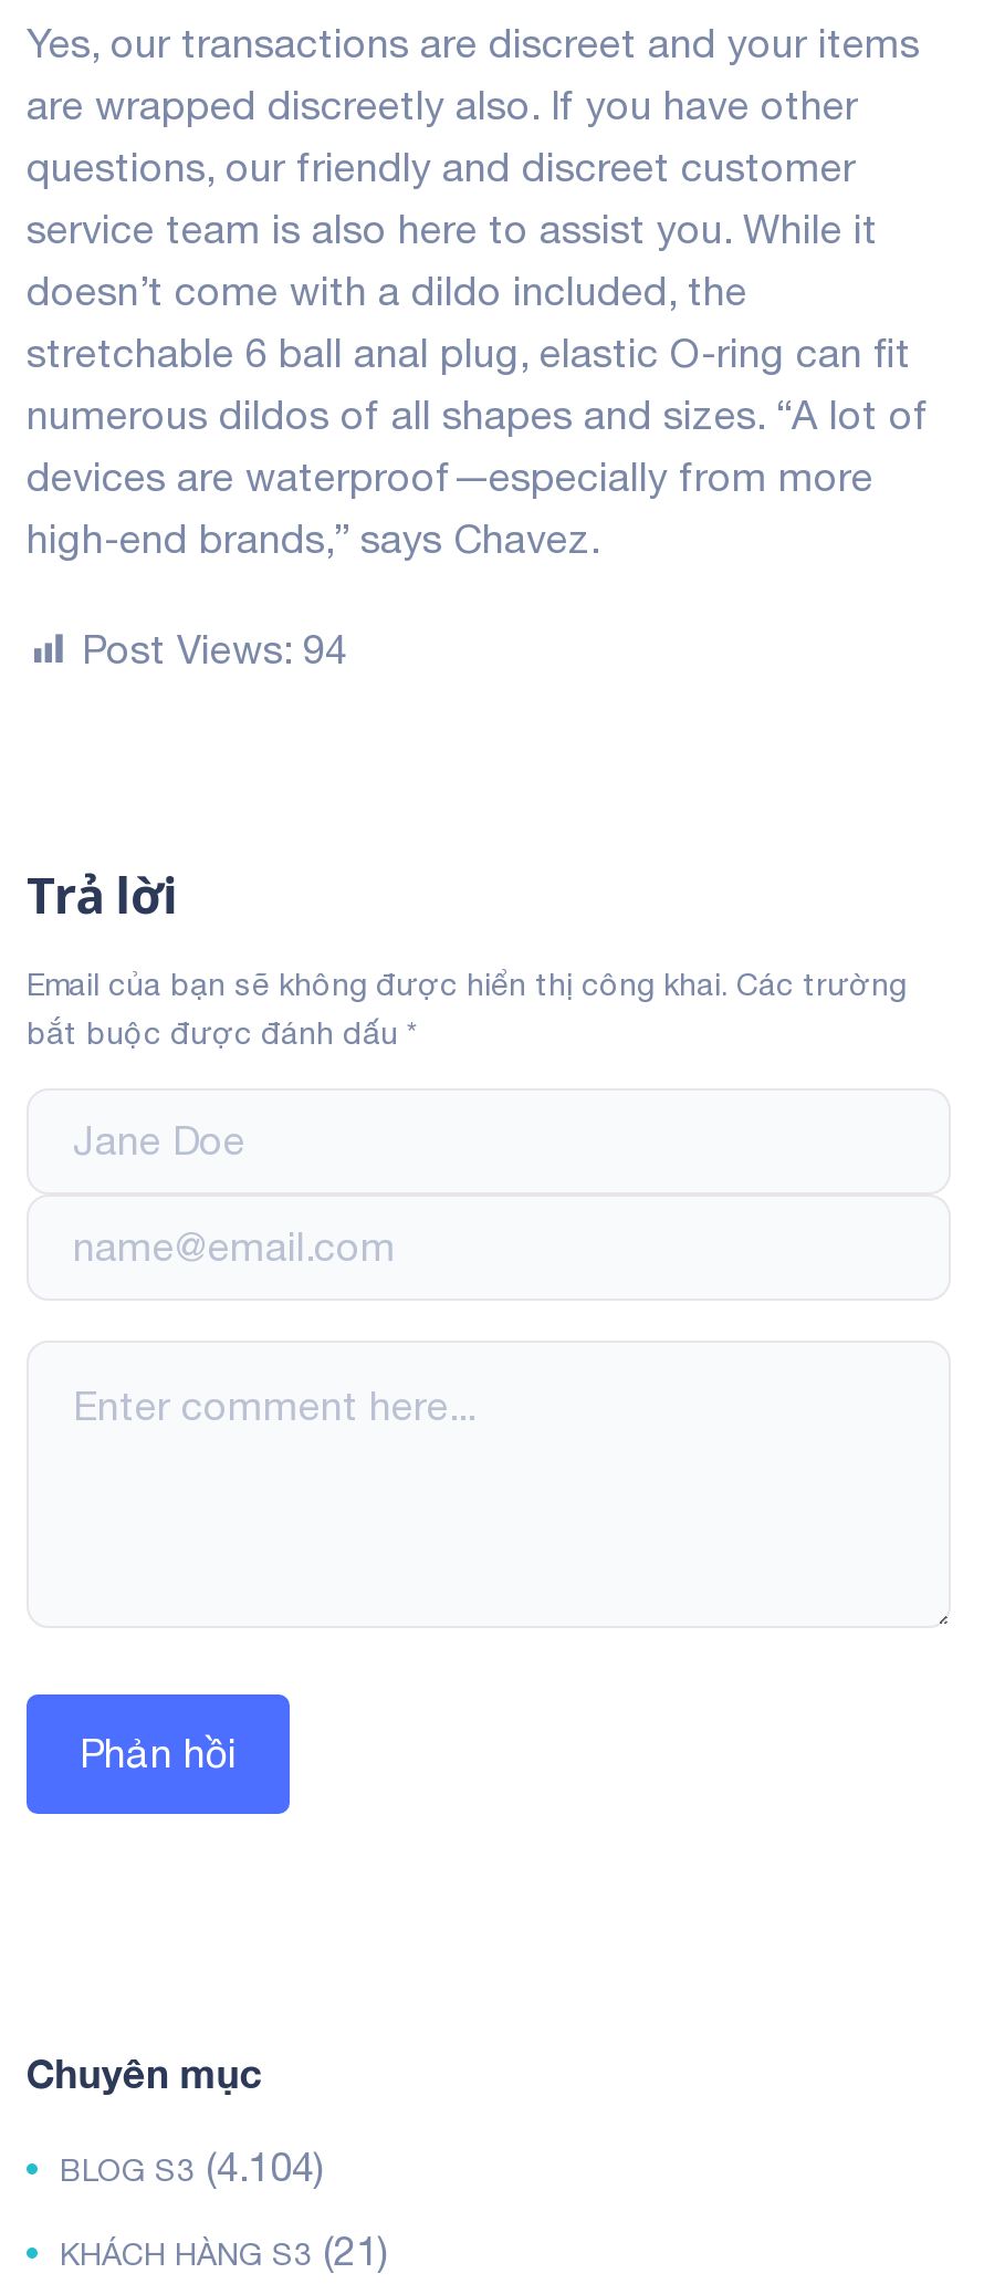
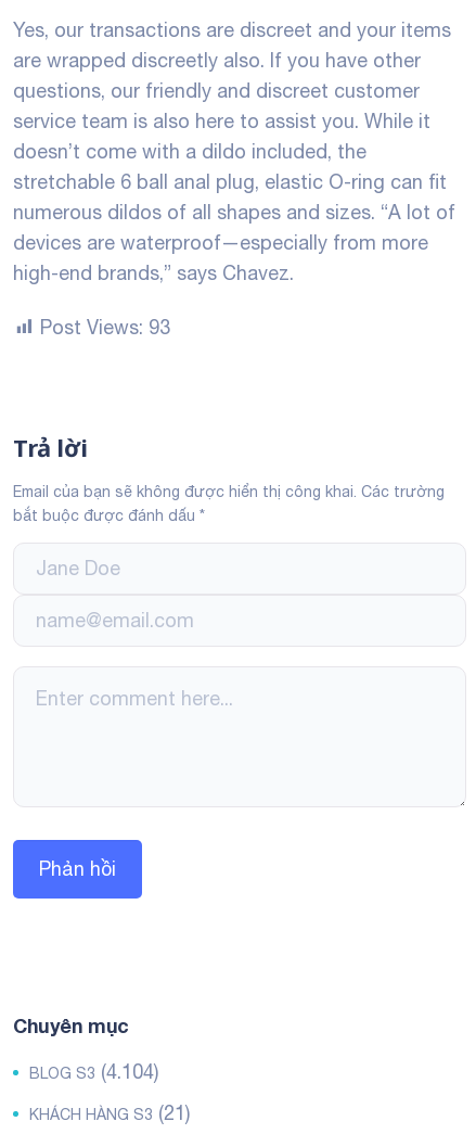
- Post Views: 94
+ Post Views: 93
